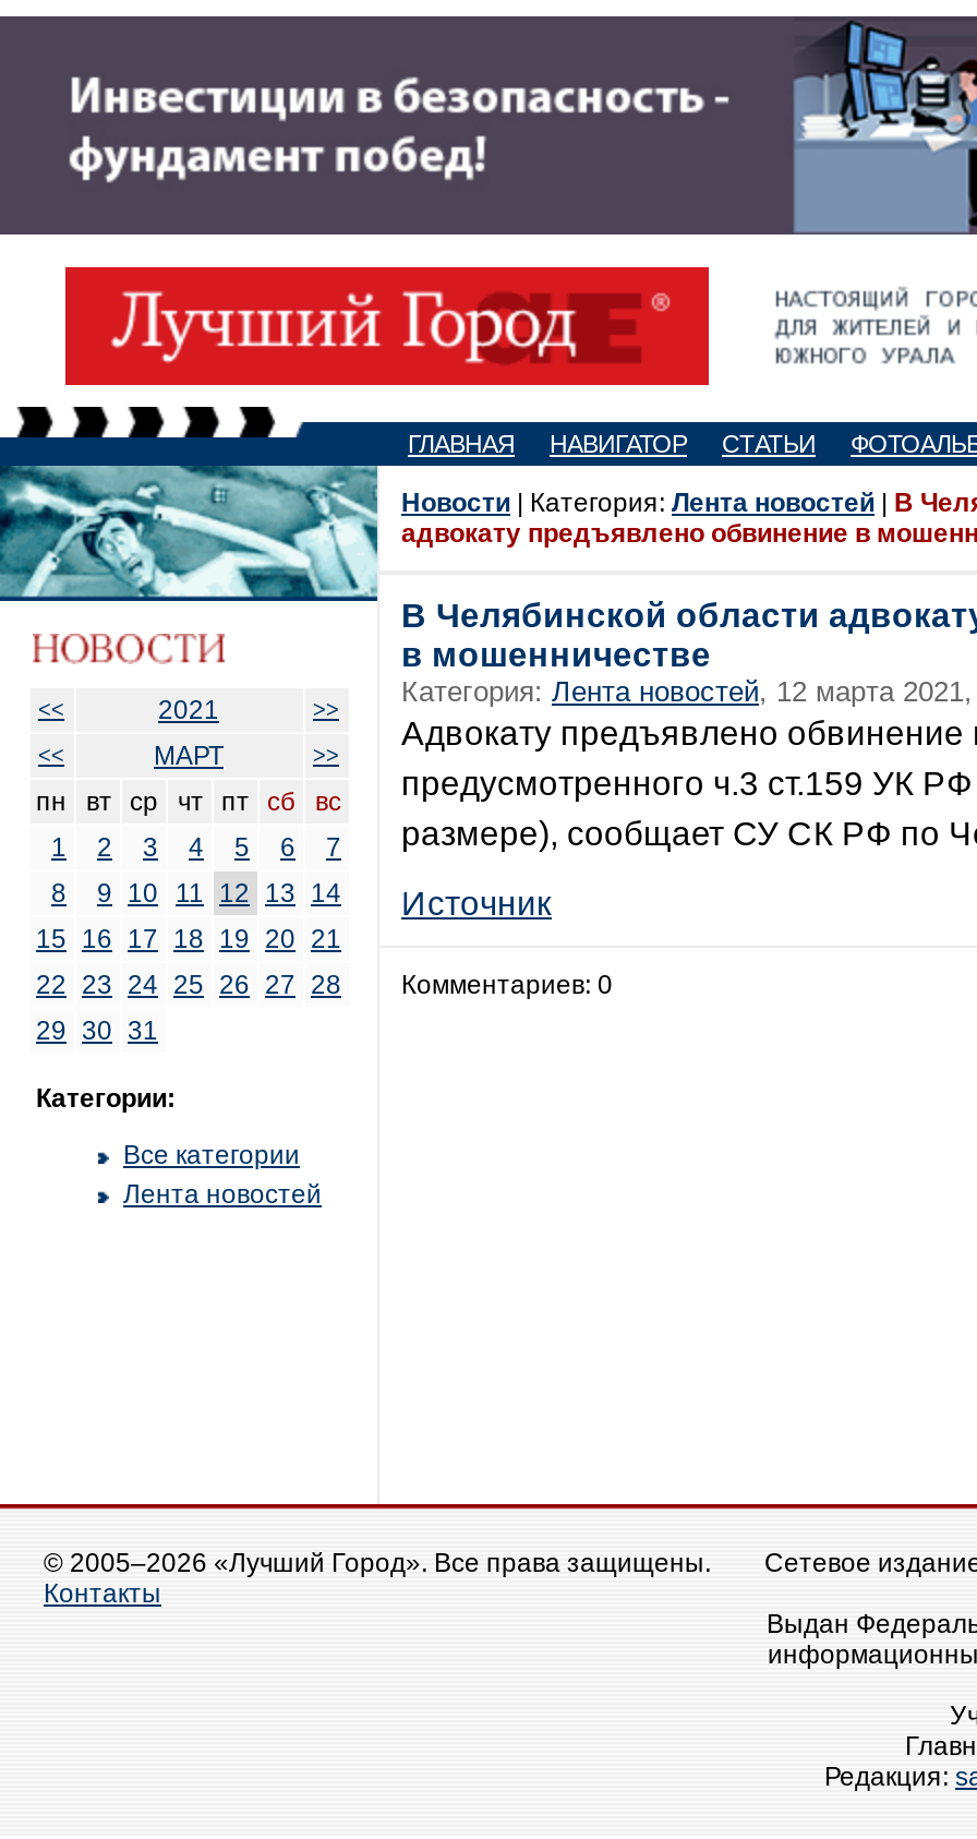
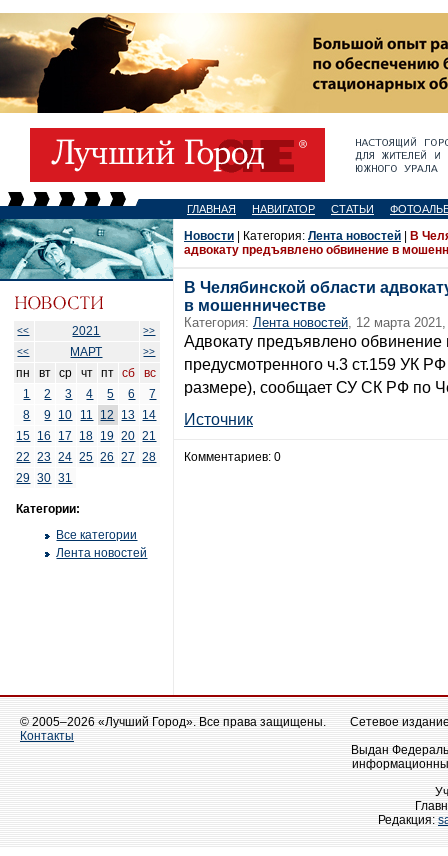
- [image]
+ [image]
